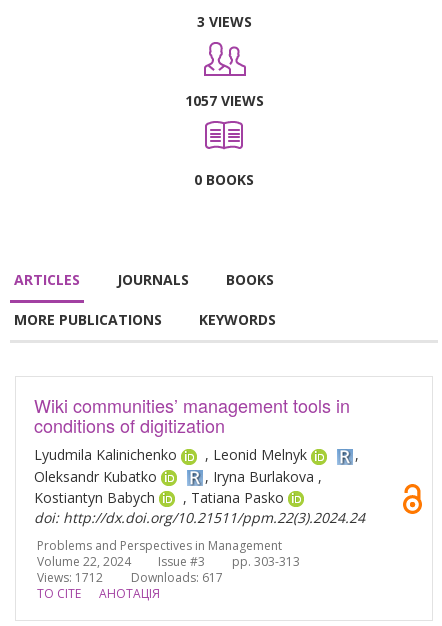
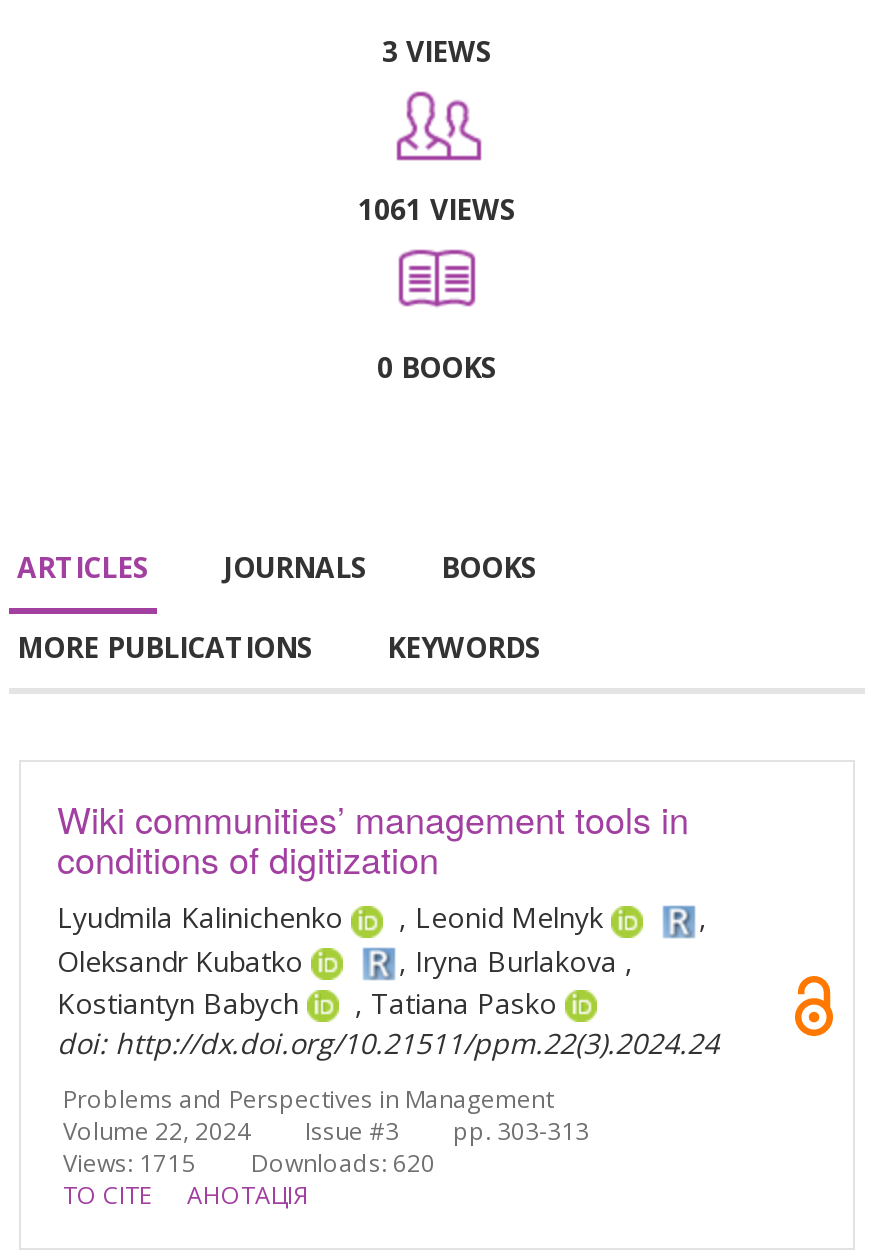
- 1057 VIEWS
+ 1061 VIEWS

- Views: 1712
+ Views: 1715

- Downloads: 617
+ Downloads: 620
